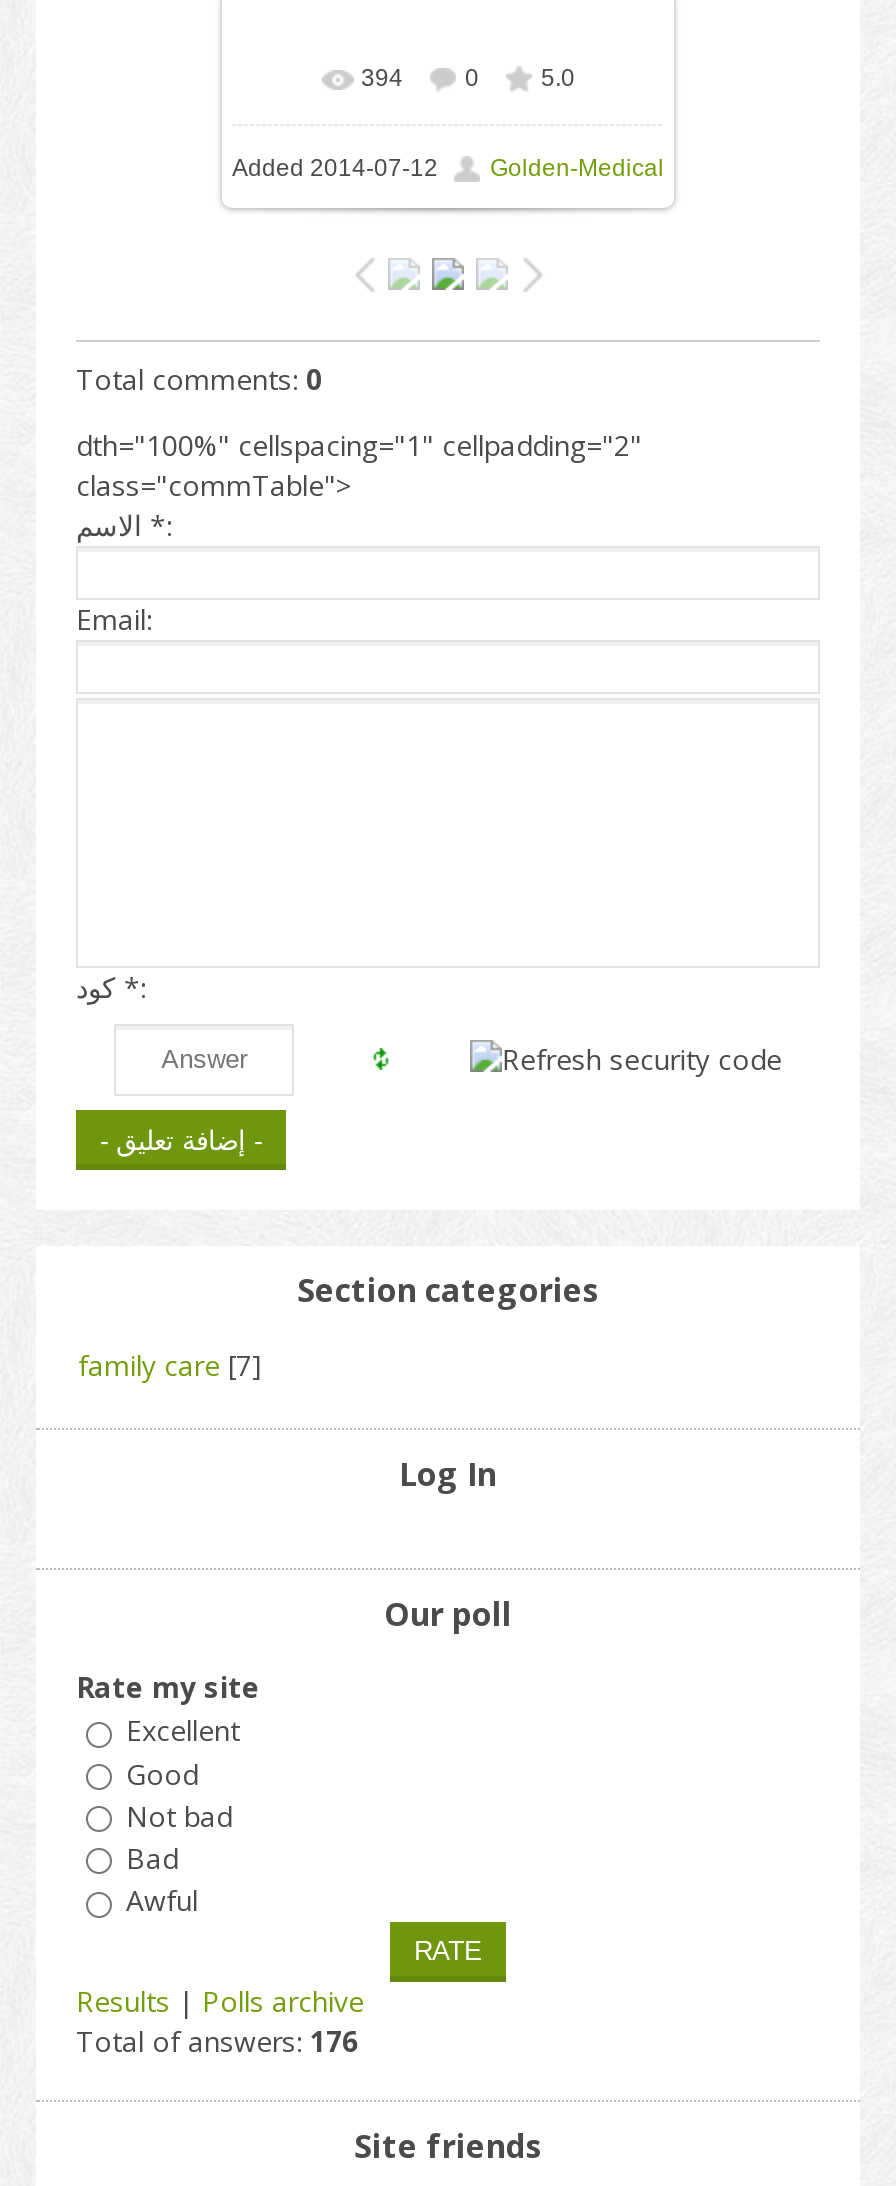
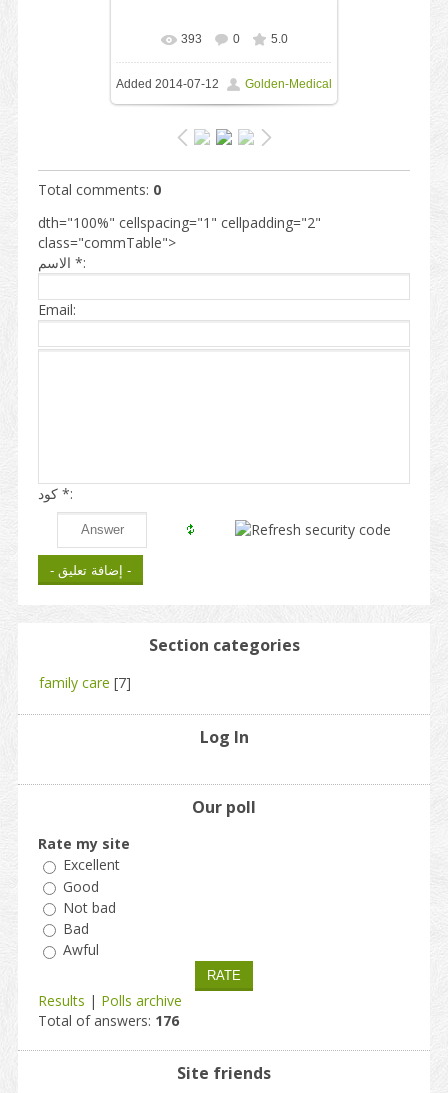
- 394
+ 393
